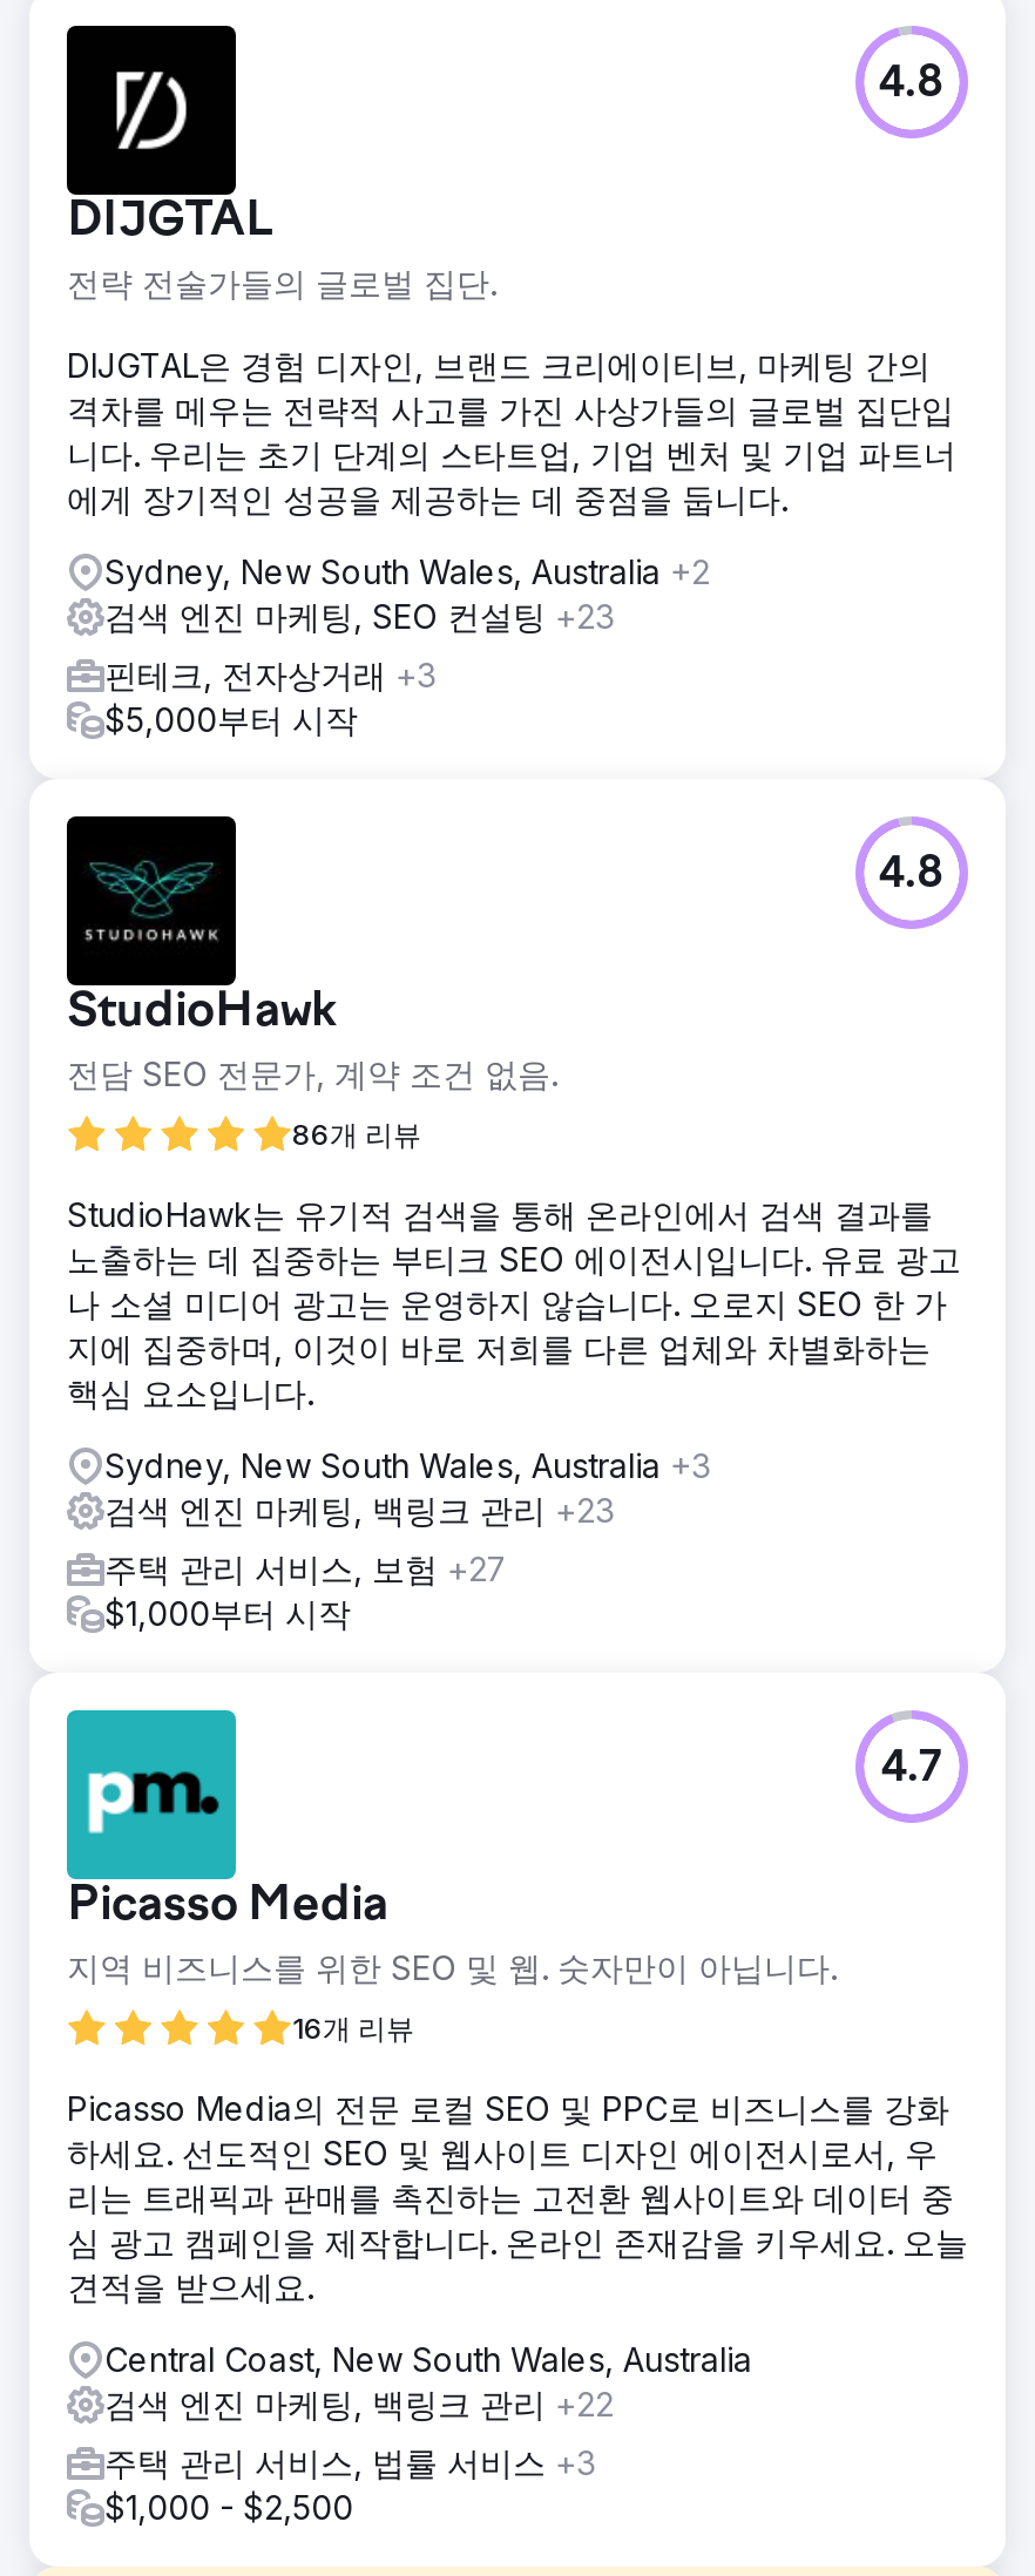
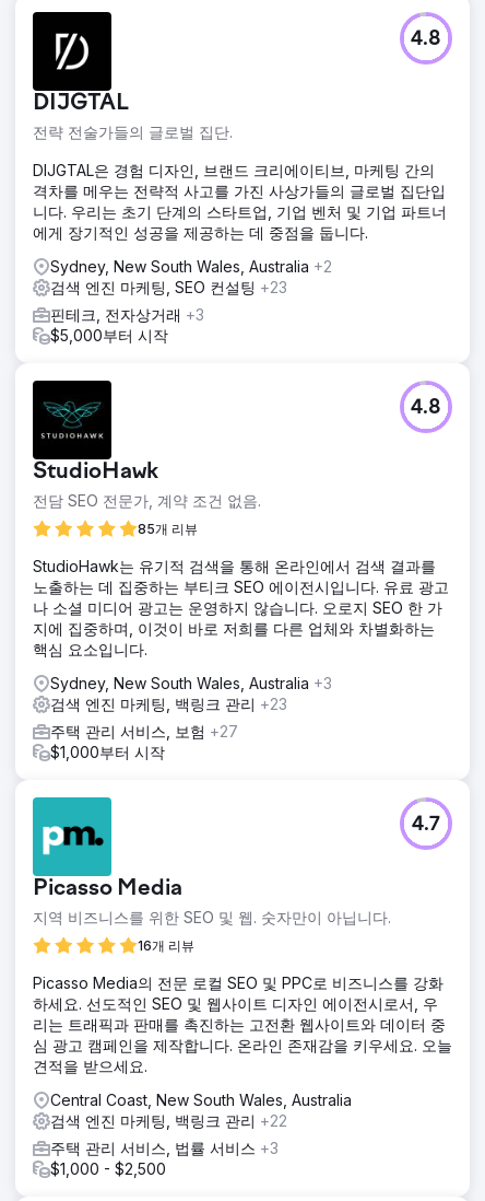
- 86개 리뷰
+ 85개 리뷰
